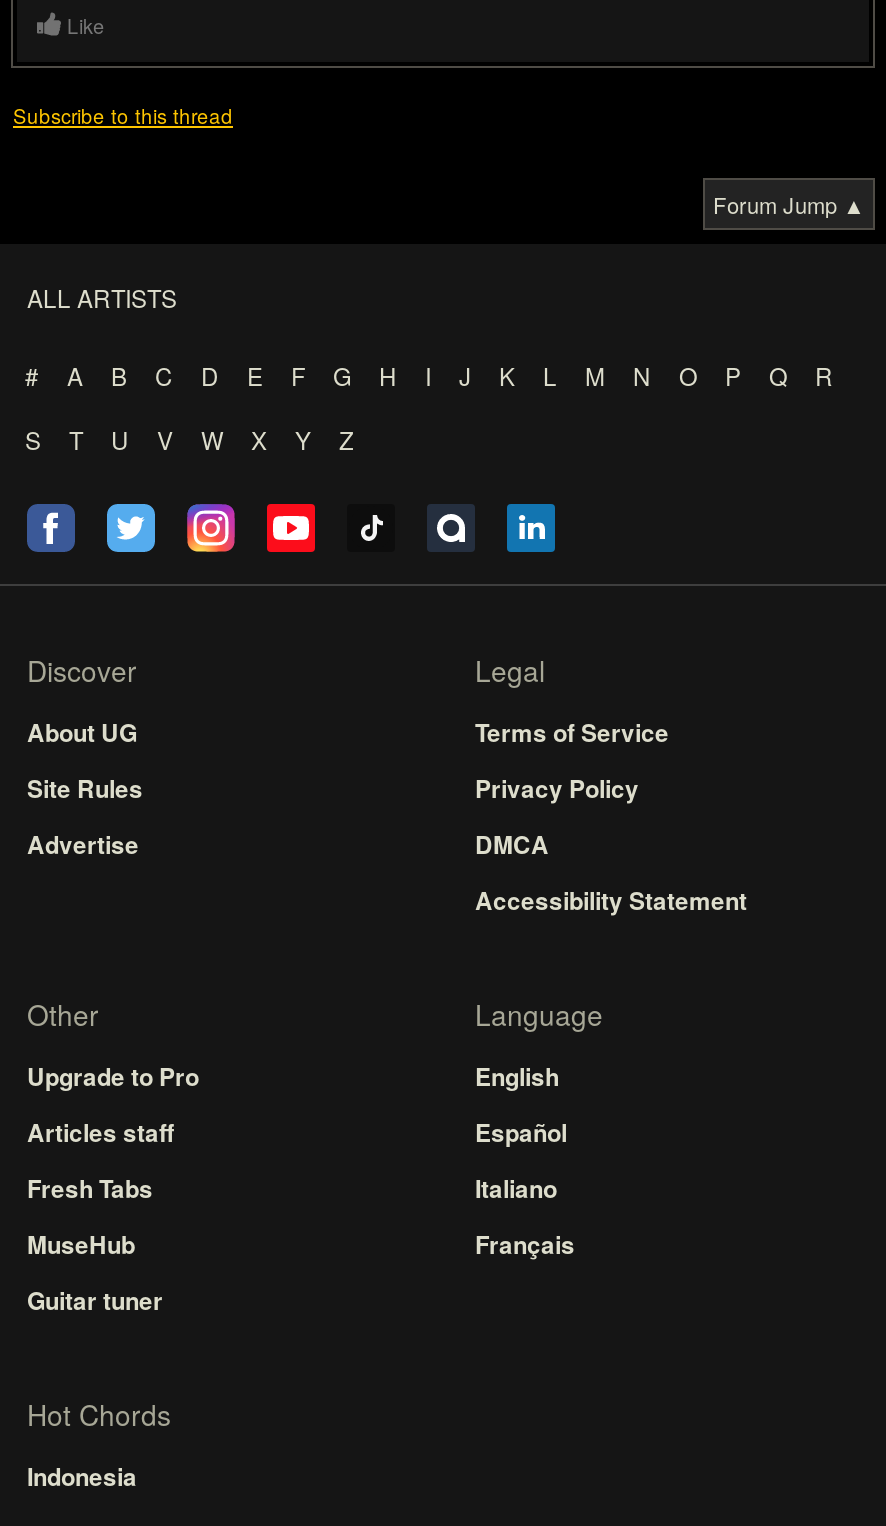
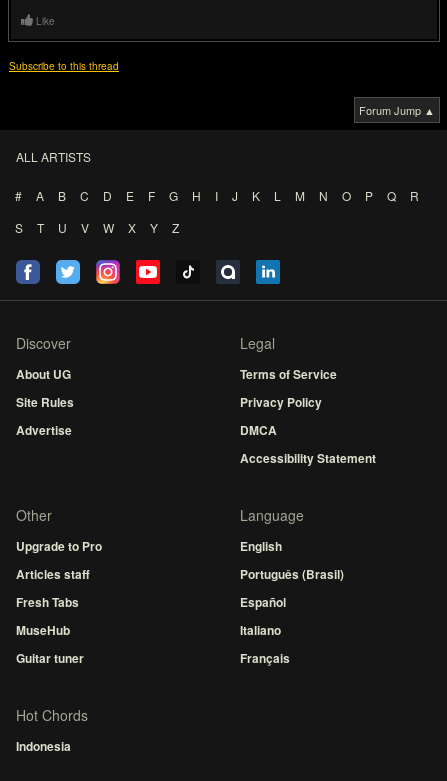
moved down: Español | Italiano | Français

+ Português (Brasil)
